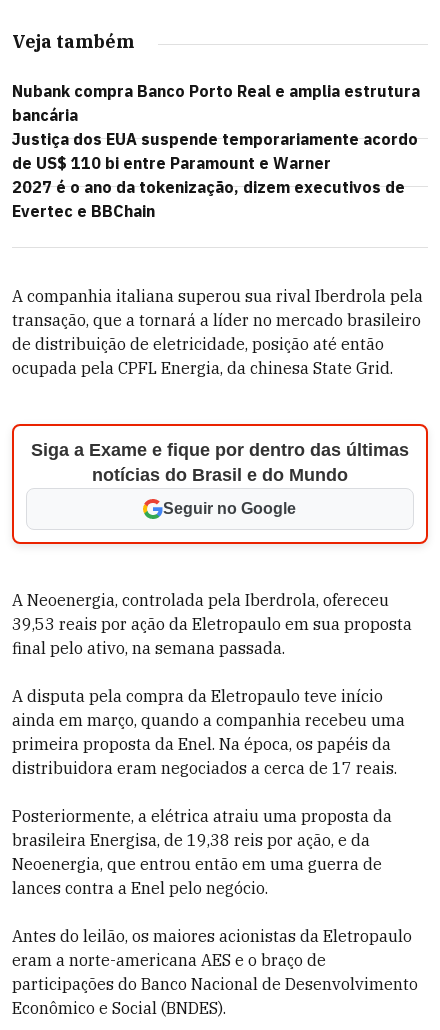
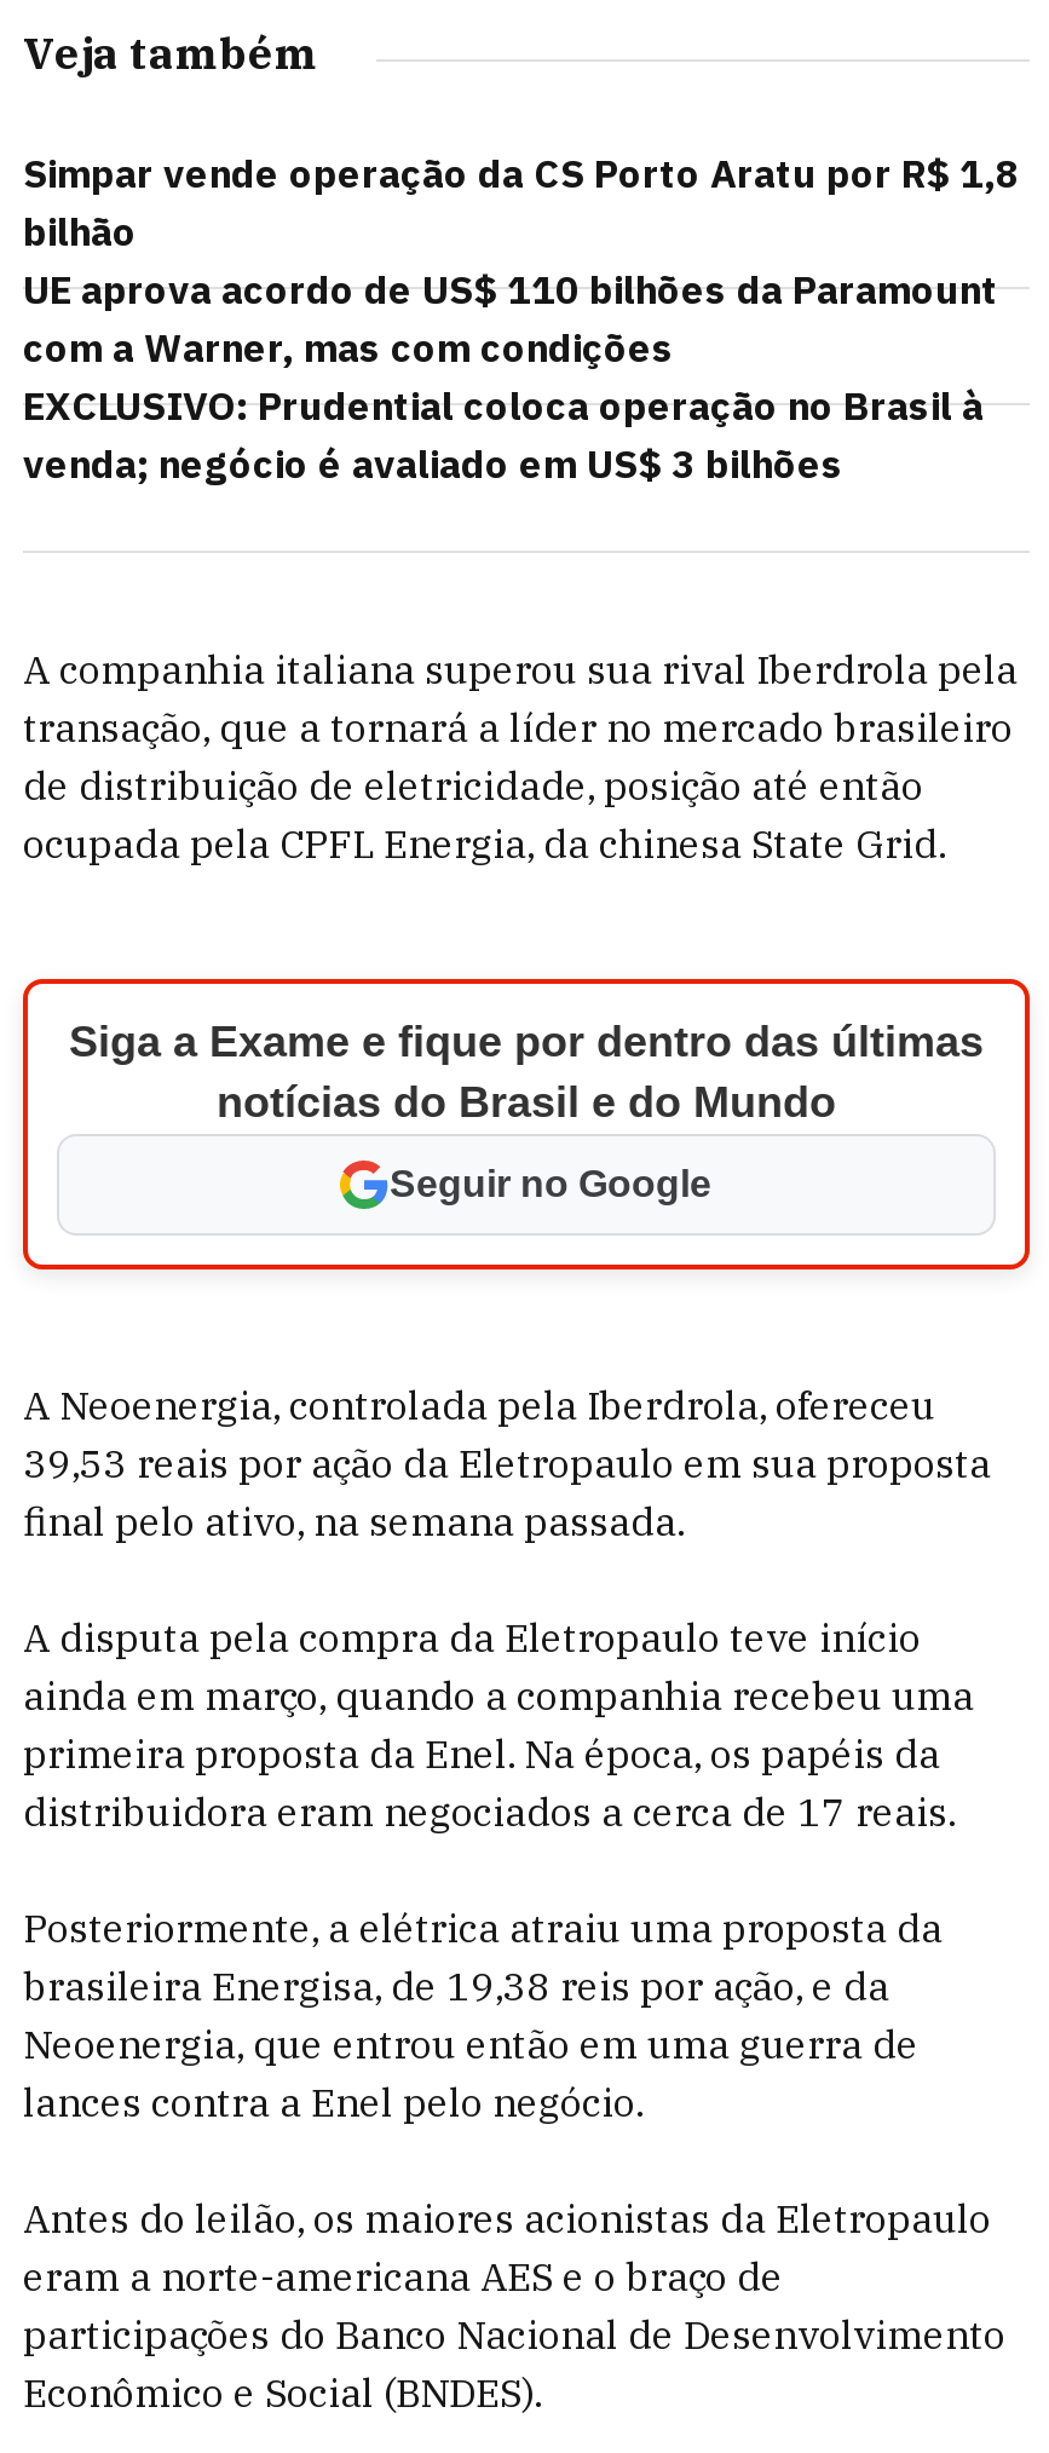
- Nubank compra Banco Porto Real e amplia estrutura
- bancária
- Justiça dos EUA suspende temporariamente acordo
- de US$ 110 bi entre Paramount e Warner
- 2027 é o ano da tokenização, dizem executivos de
- Evertec e BBChain
+ Simpar vende operação da CS Porto Aratu por R$ 1,8
+ bilhão
+ UE aprova acordo de US$ 110 bilhões da Paramount
+ com a Warner, mas com condições
+ EXCLUSIVO: Prudential coloca operação no Brasil à
+ venda; negócio é avaliado em US$ 3 bilhões
